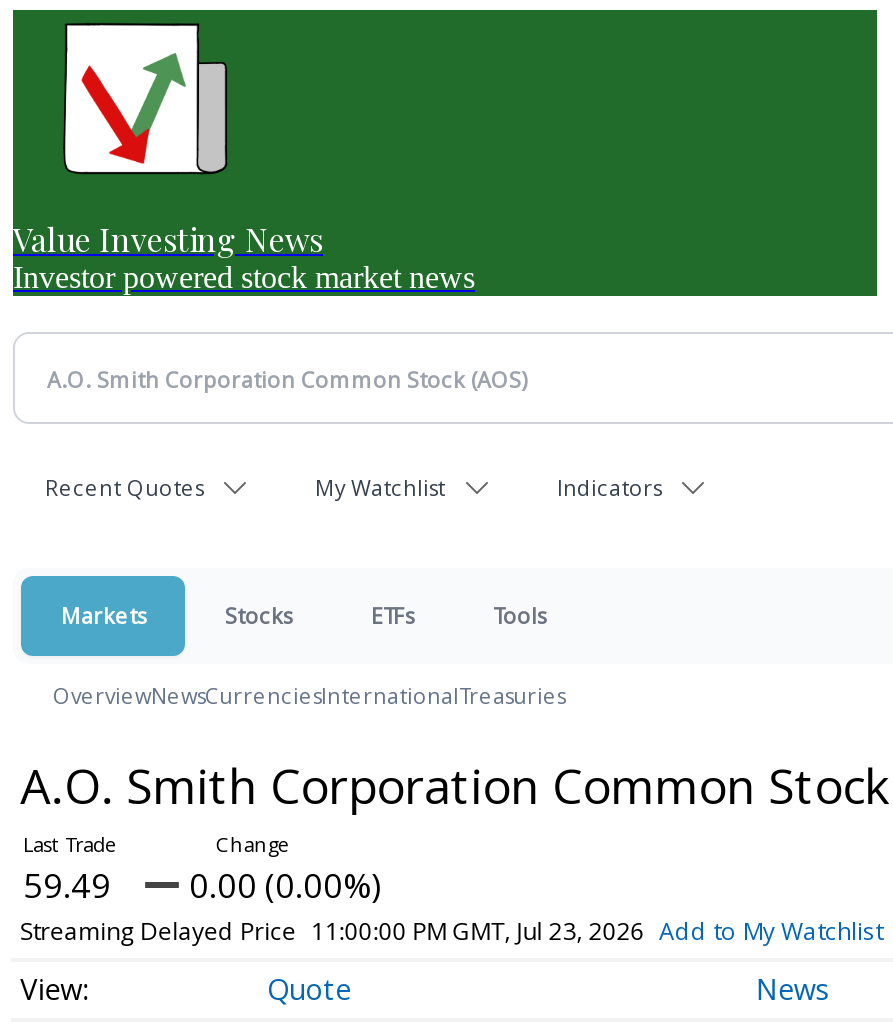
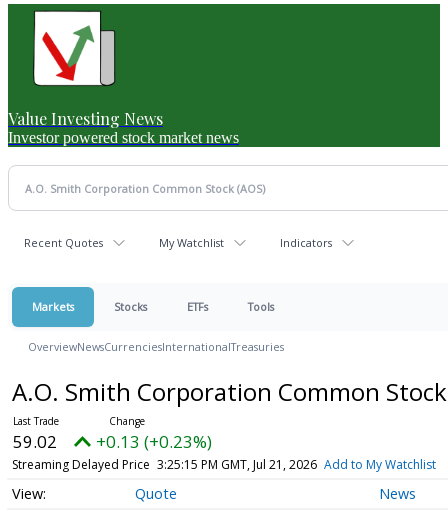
- 59.49
+ 59.02

- 0.00 (0.00%)
+ +0.13 (+0.23%)

- Streaming Delayed Price 11:00:00 PM GMT, Jul 23, 2026 Add to My Watchlist
+ Streaming Delayed Price 3:25:15 PM GMT, Jul 21, 2026 Add to My Watchlist
